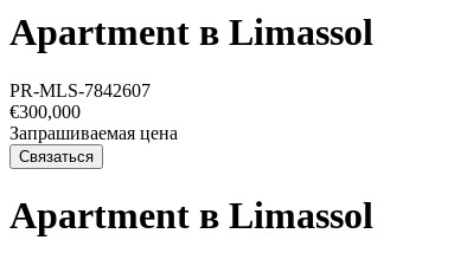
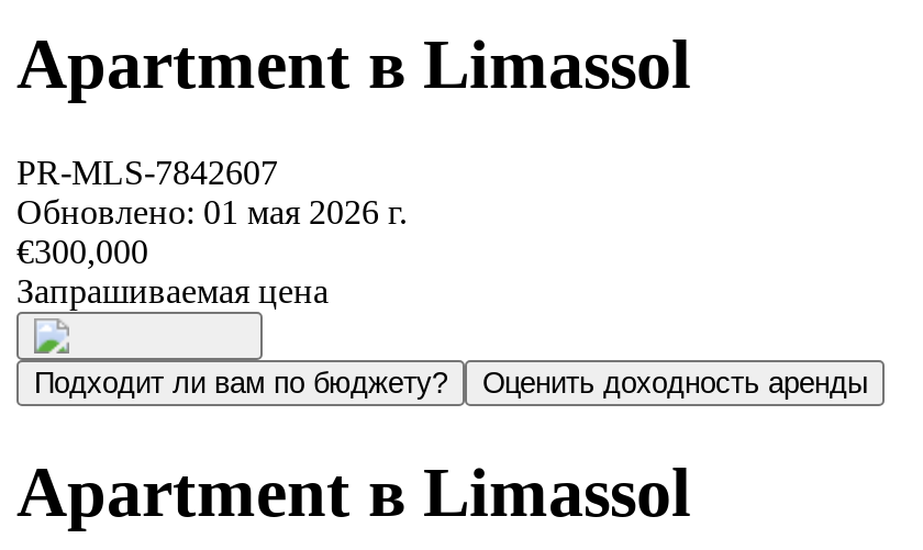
+ Обновлено: 01 мая 2026 г.

- Связаться
+ Подходит ли вам по бюджету?
+ Оценить доходность аренды
